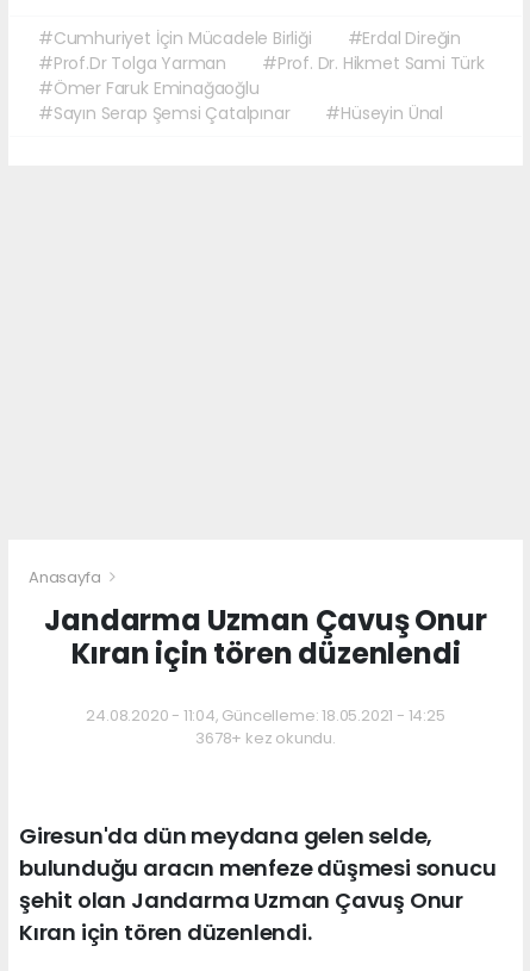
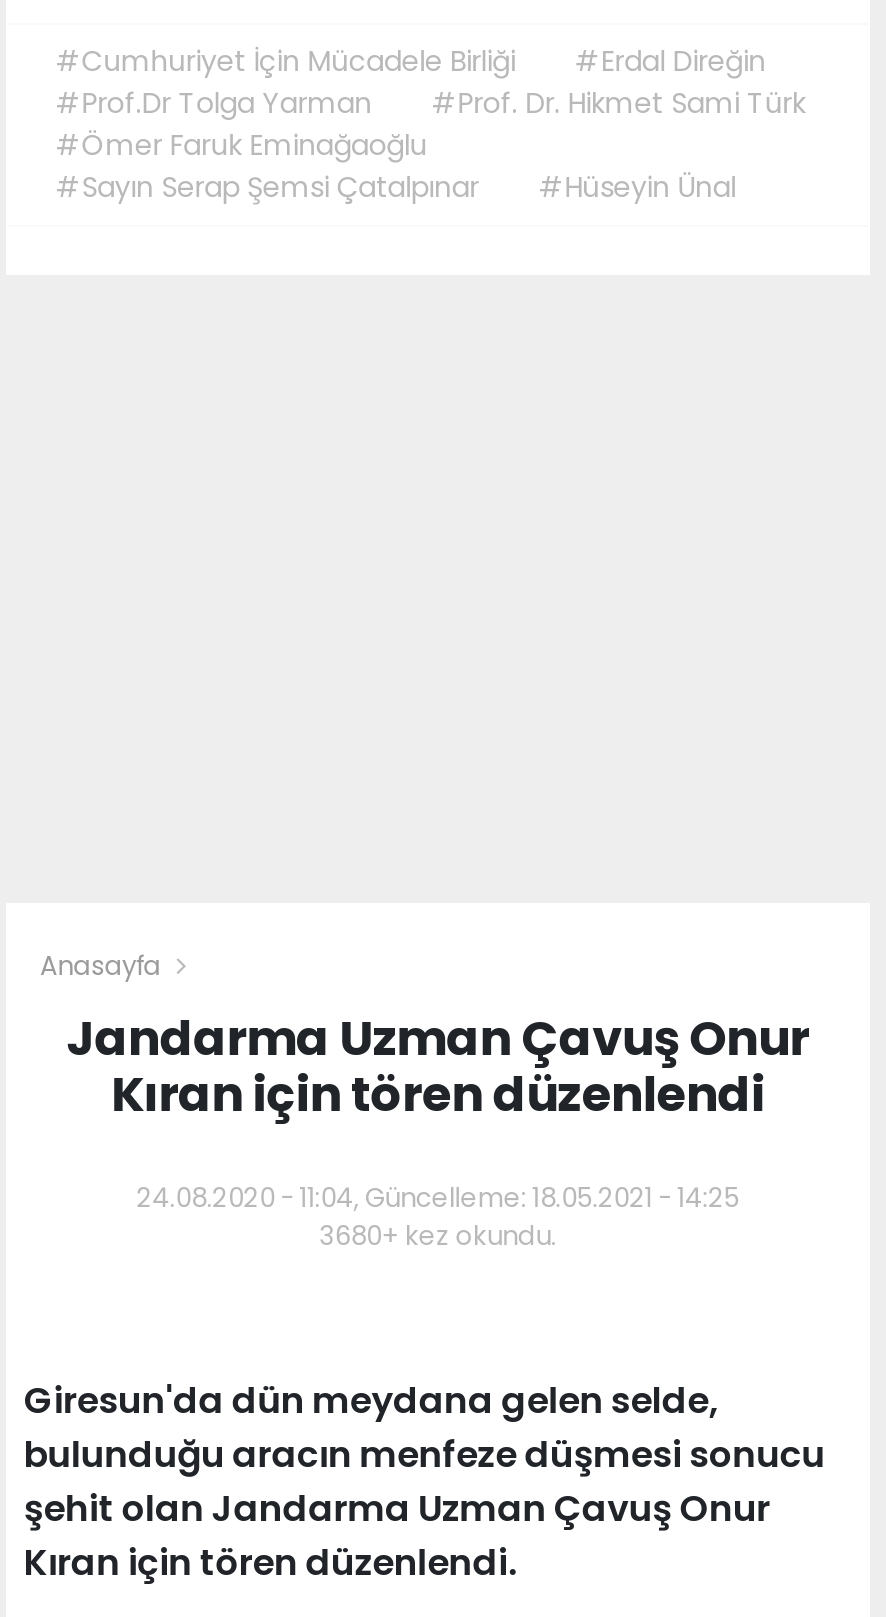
- 3678+ kez okundu.
+ 3680+ kez okundu.
